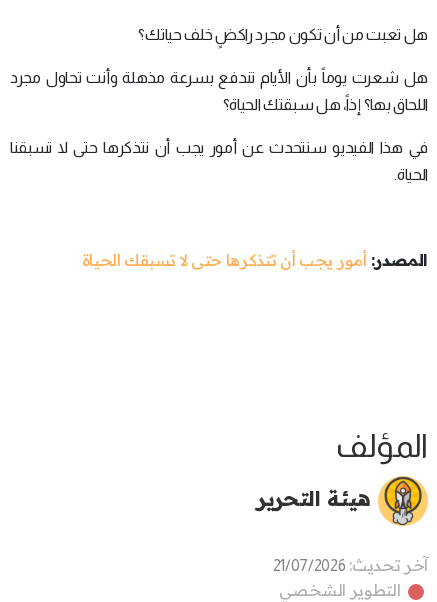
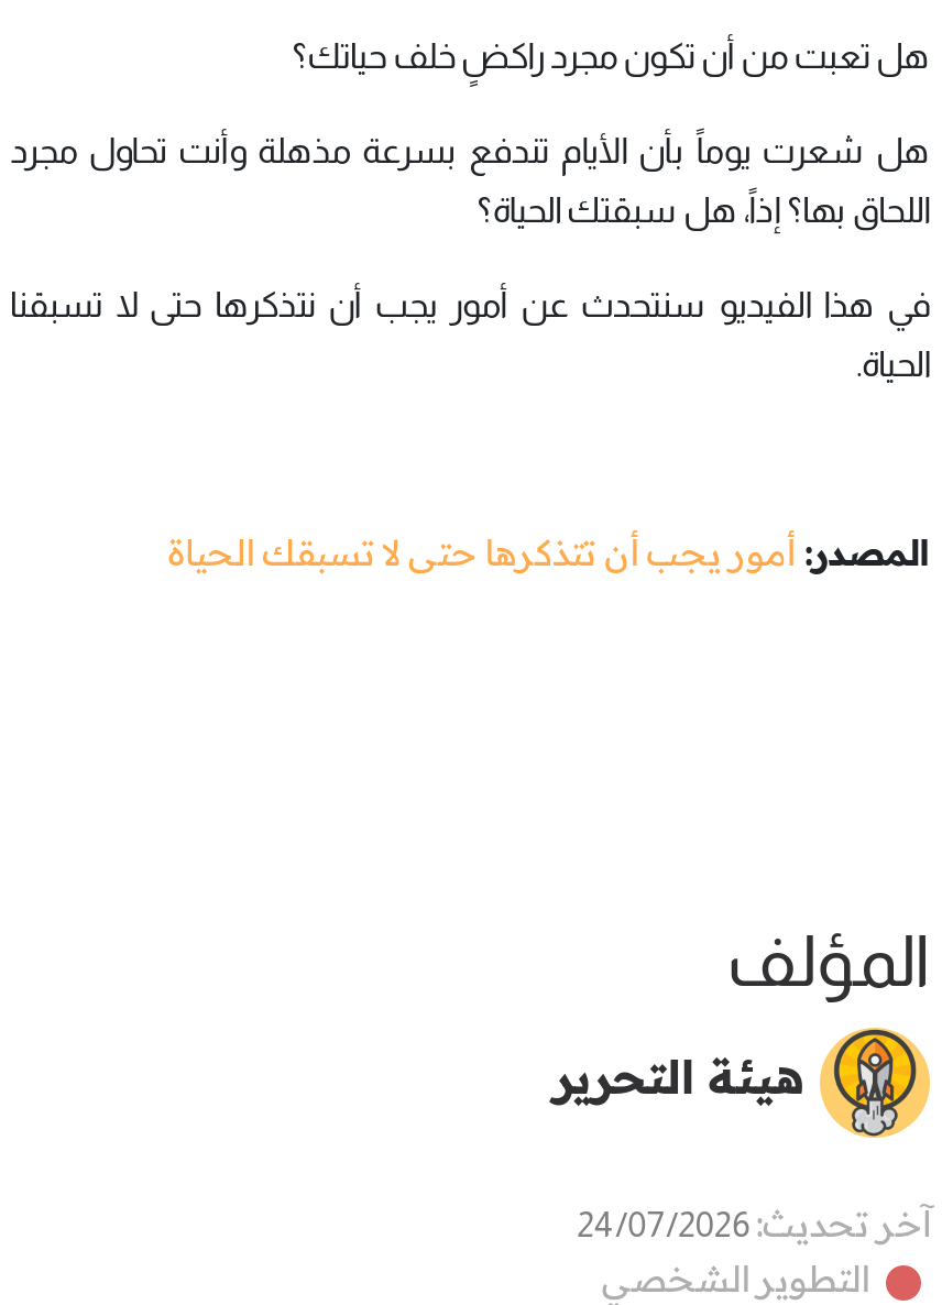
- آخر تحديث: 21/07/2026
+ آخر تحديث: 24/07/2026
